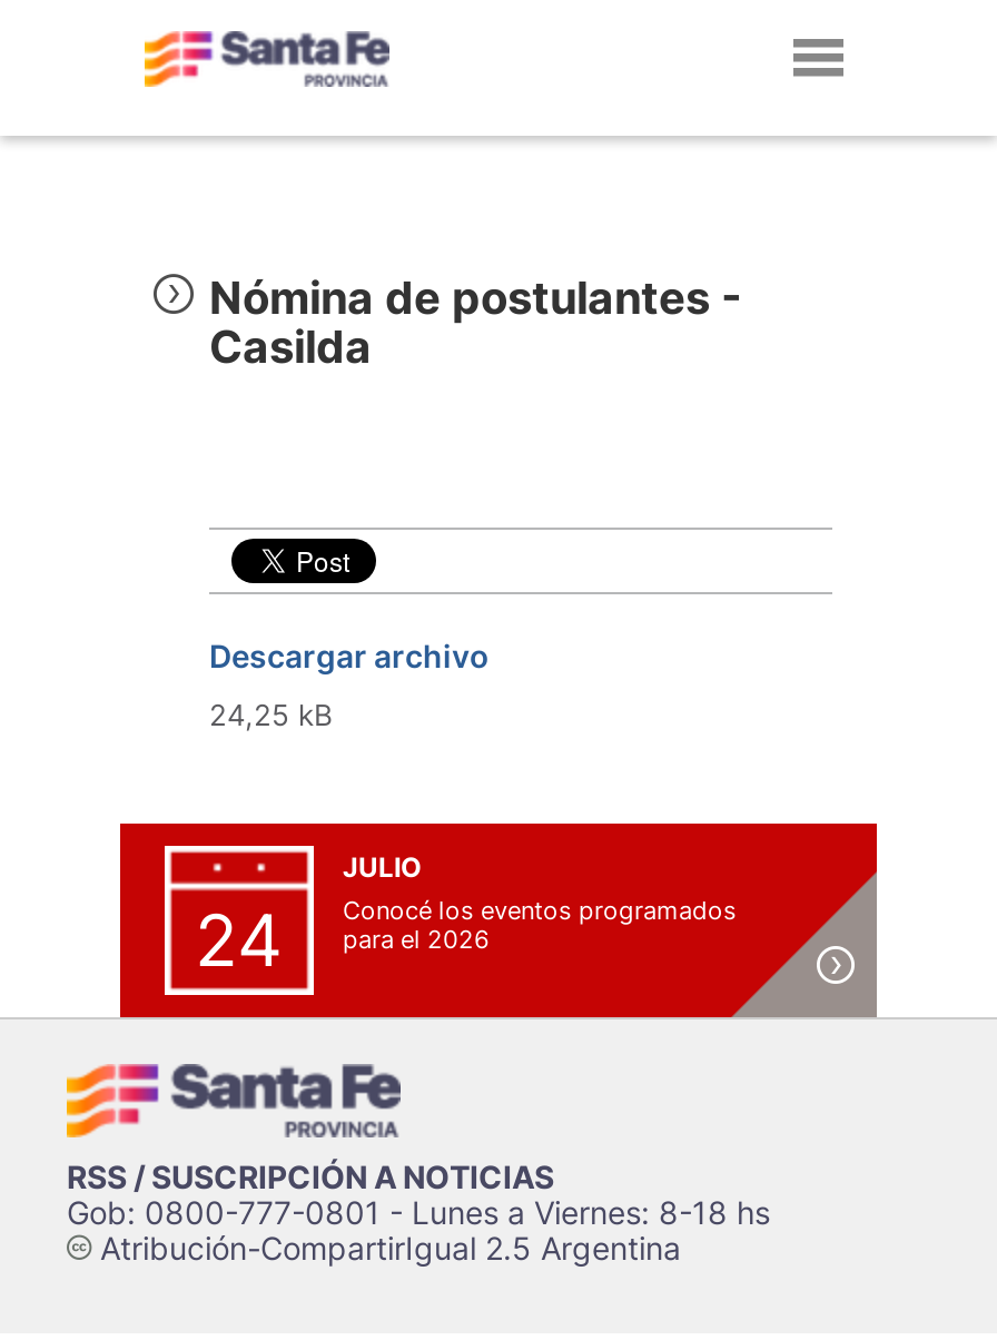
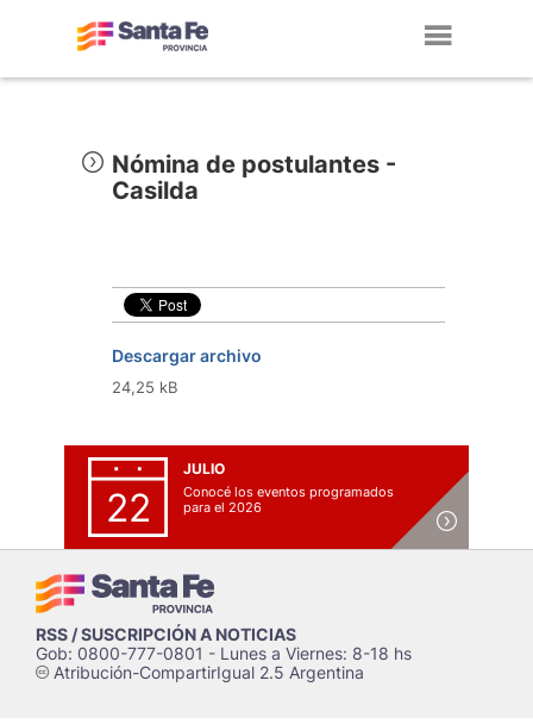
- 24 Conocé los eventos programados para el 2026
+ 22 Conocé los eventos programados para el 2026
